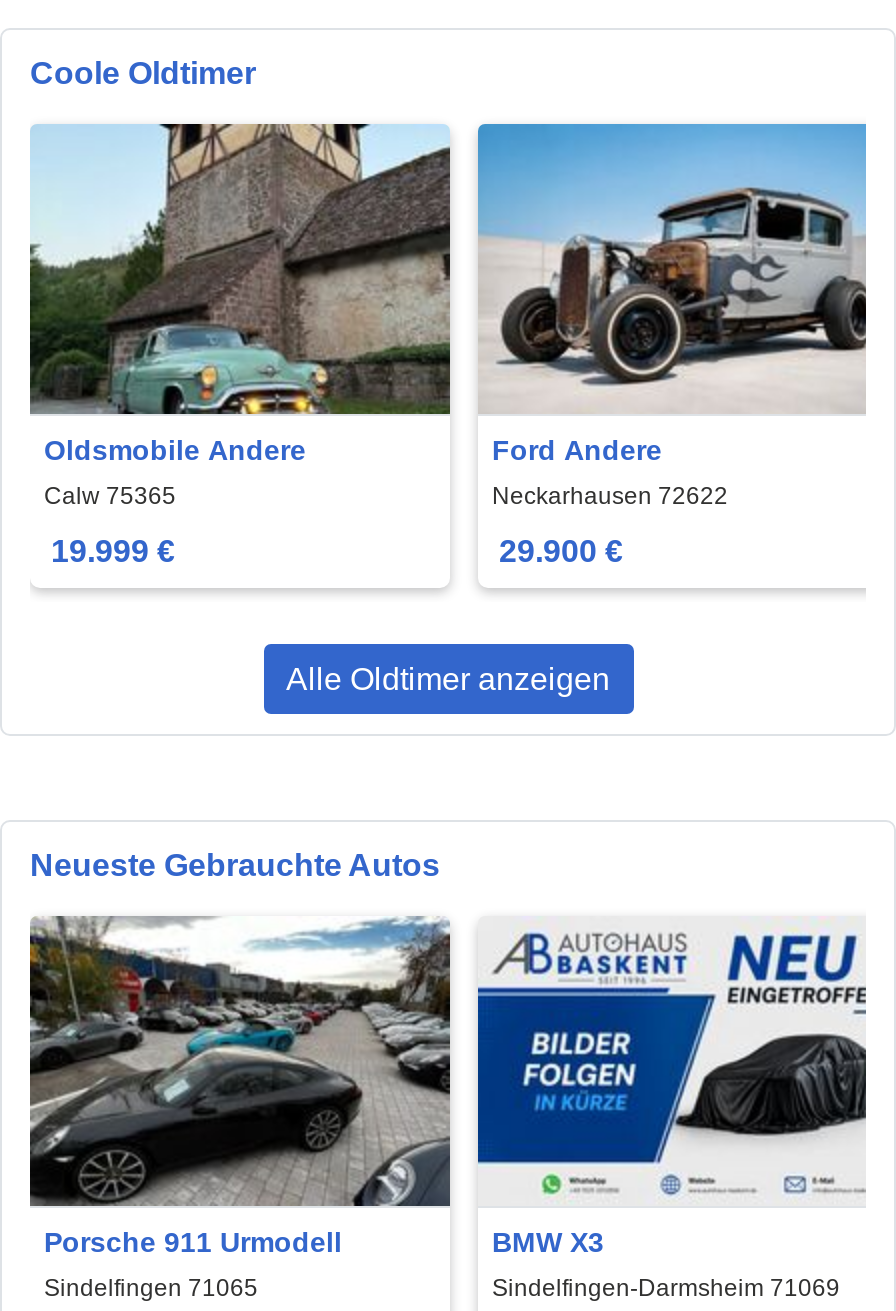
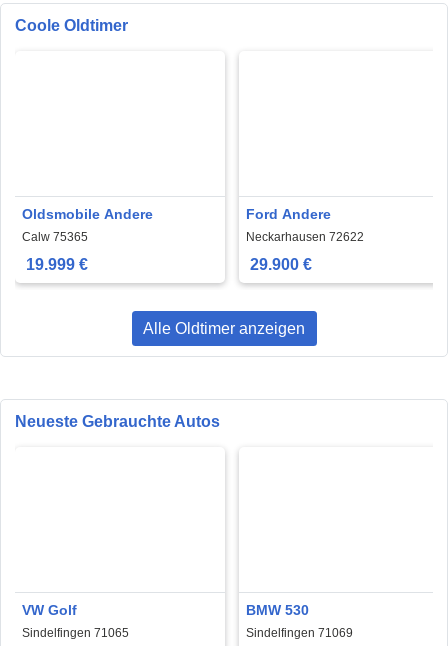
- [image]

- [image]

- [image]

- [image]

- Porsche 911 Urmodell
+ VW Golf

- BMW X3
+ BMW 530

- Sindelfingen-Darmsheim 71069
+ Sindelfingen 71069
